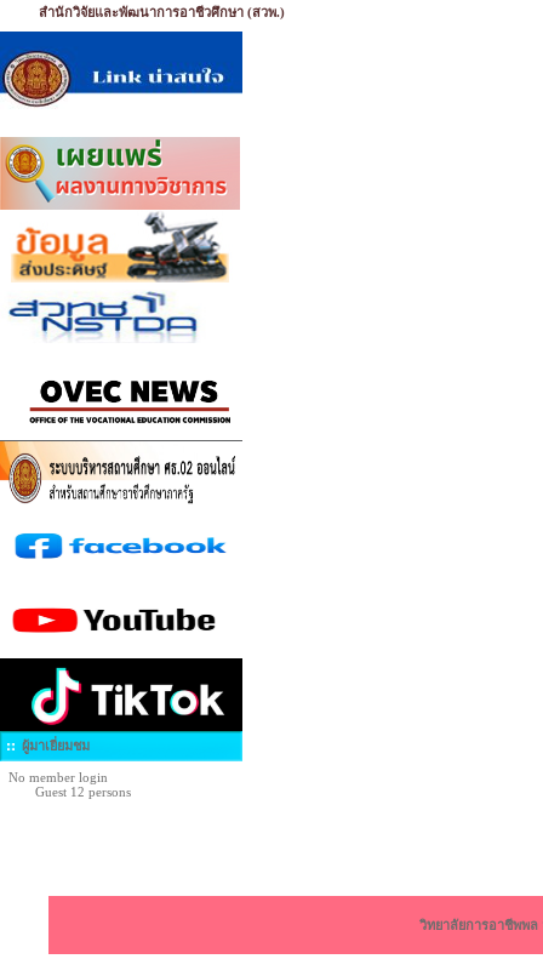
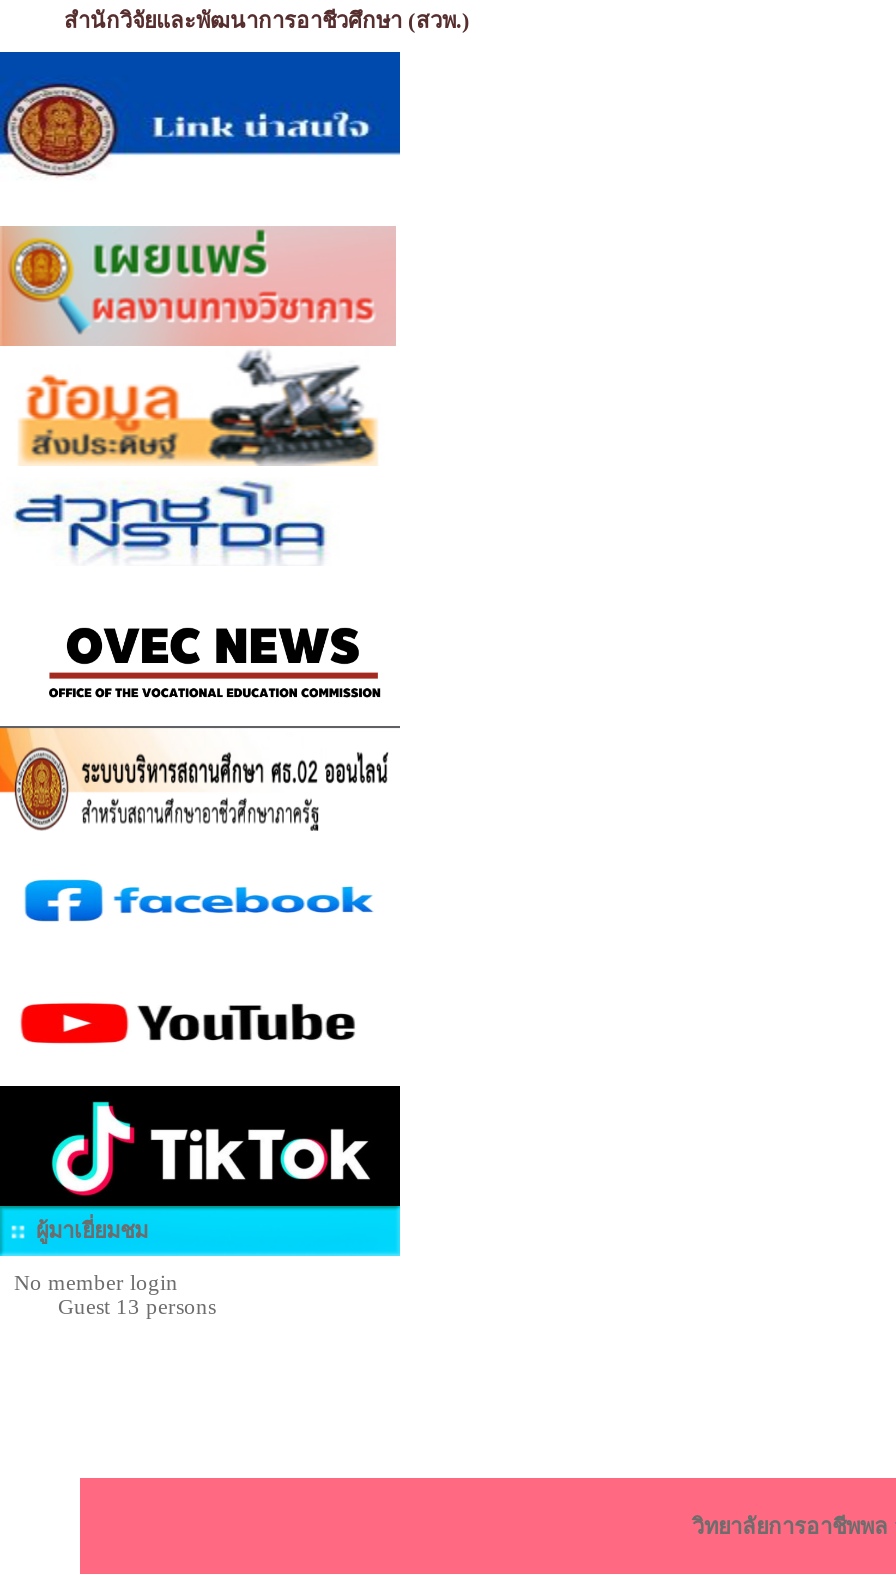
- Guest 12 persons
+ Guest 13 persons
